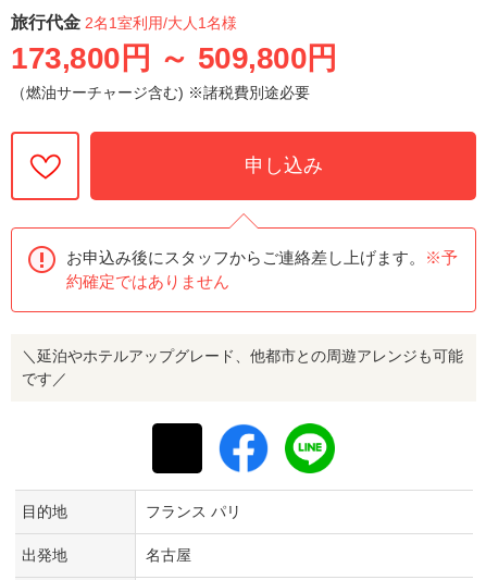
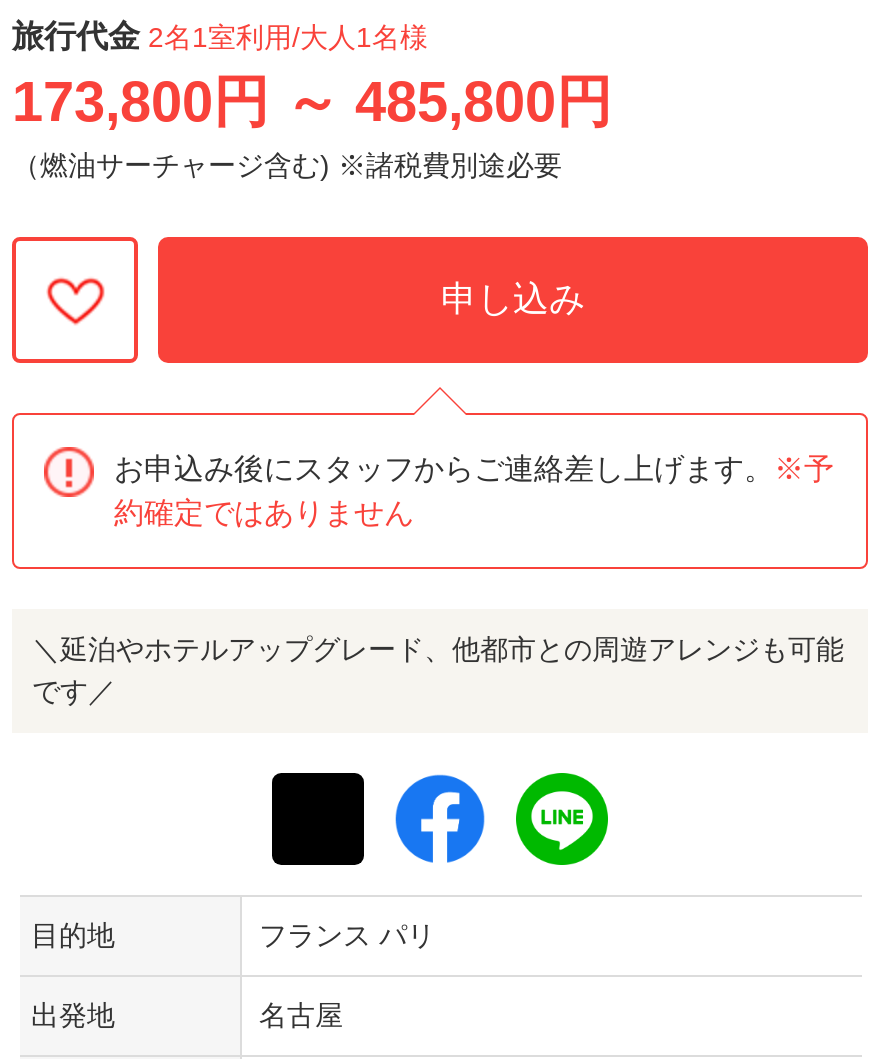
- 173,800円 ～ 509,800円
+ 173,800円 ～ 485,800円
